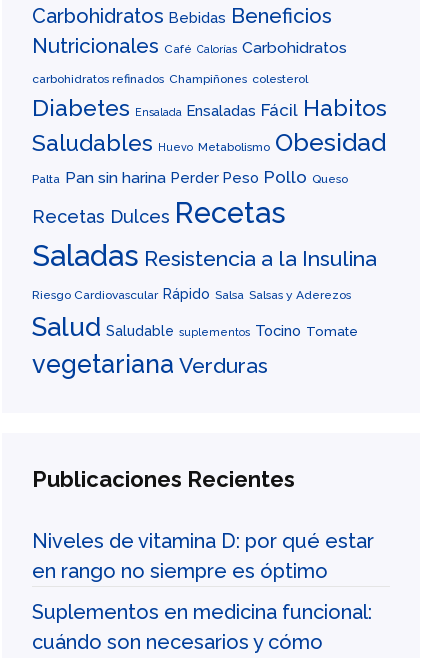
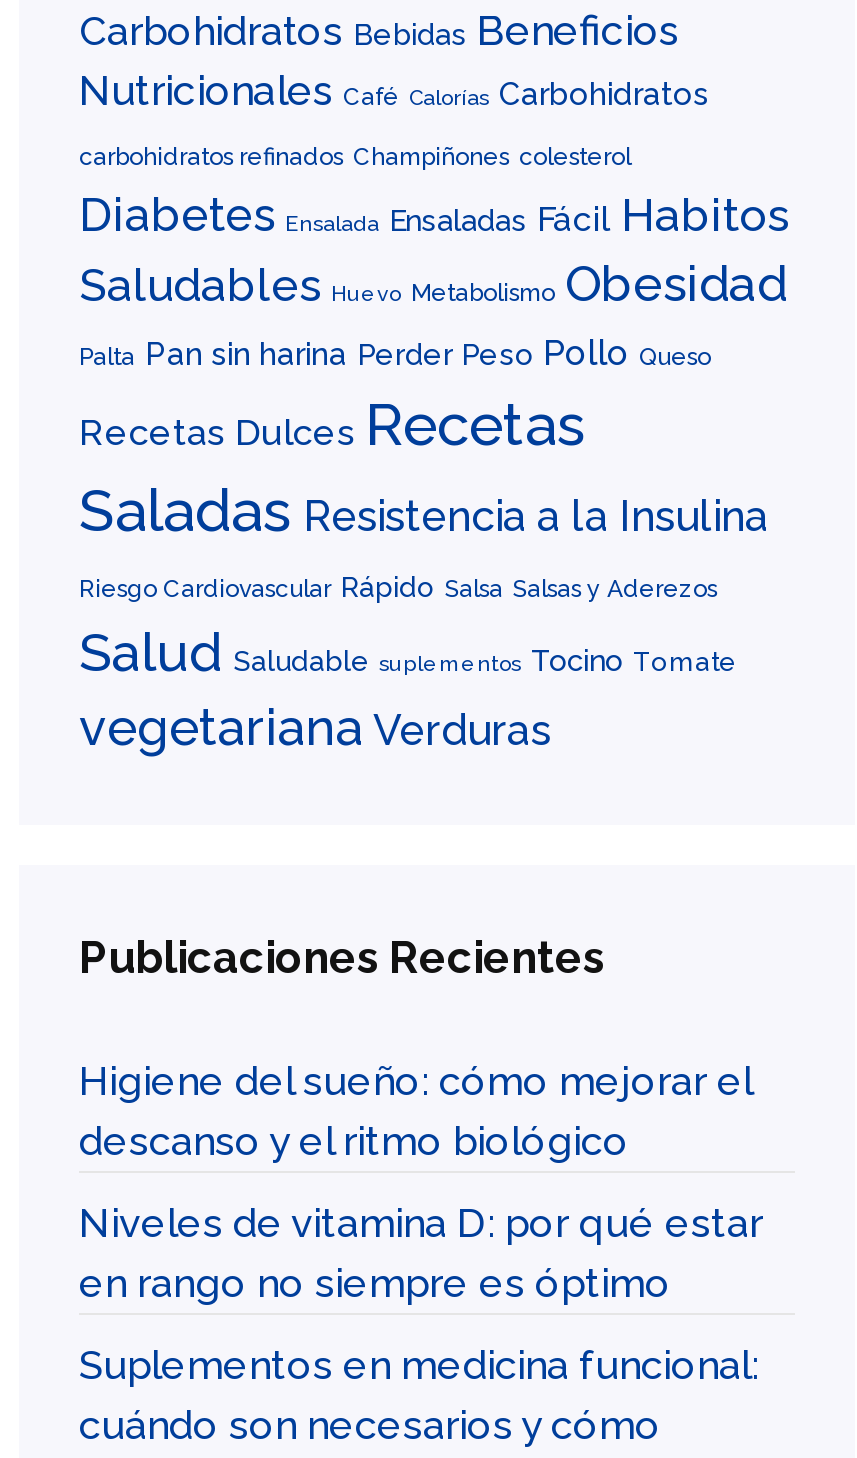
+ Higiene del sueño: cómo mejorar el
+ descanso y el ritmo biológico
